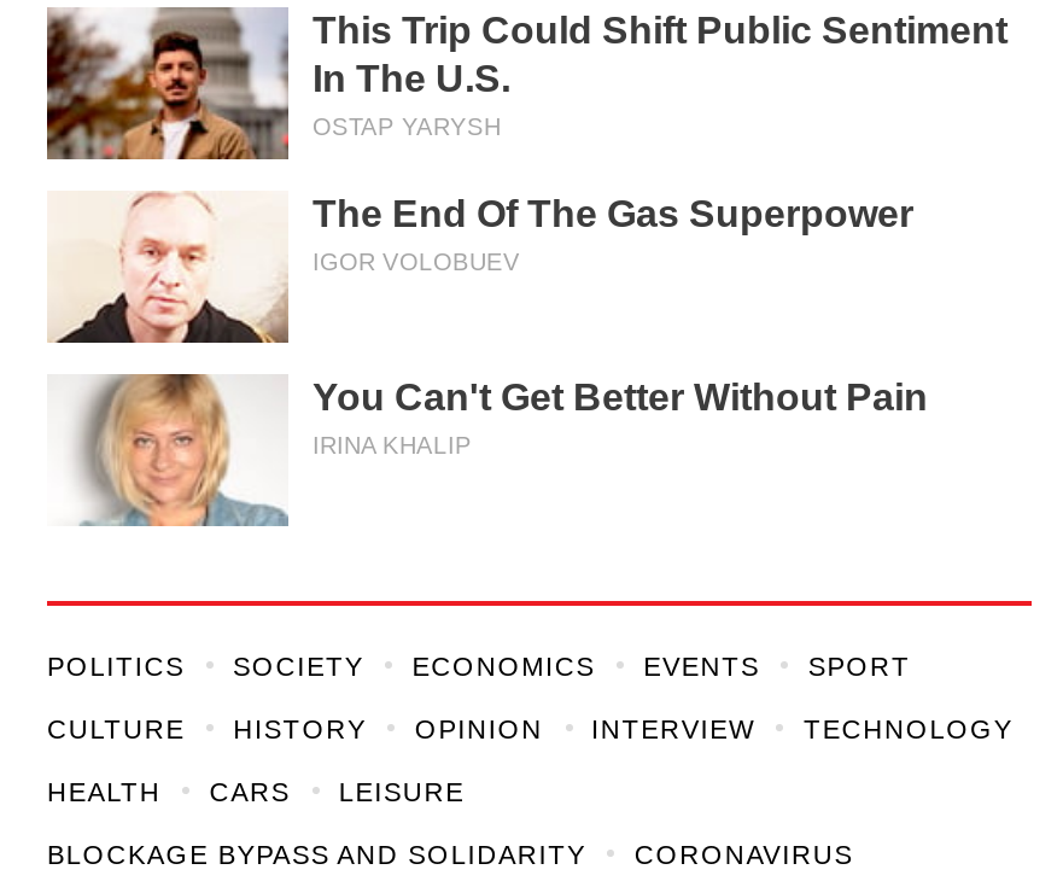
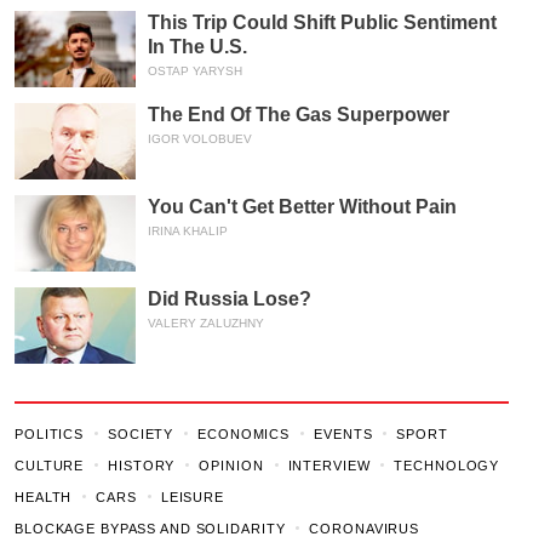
+ [image]
+ Did Russia Lose?
+ VALERY ZALUZHNY
